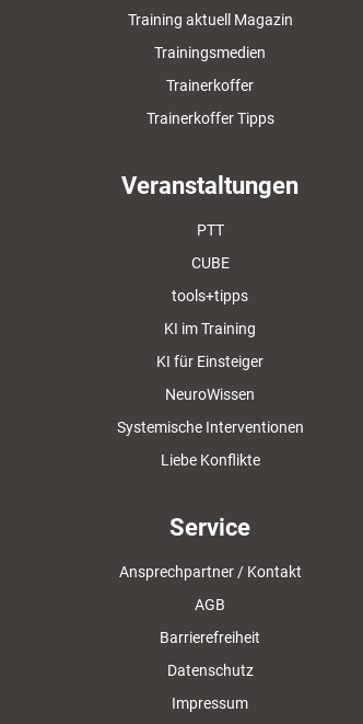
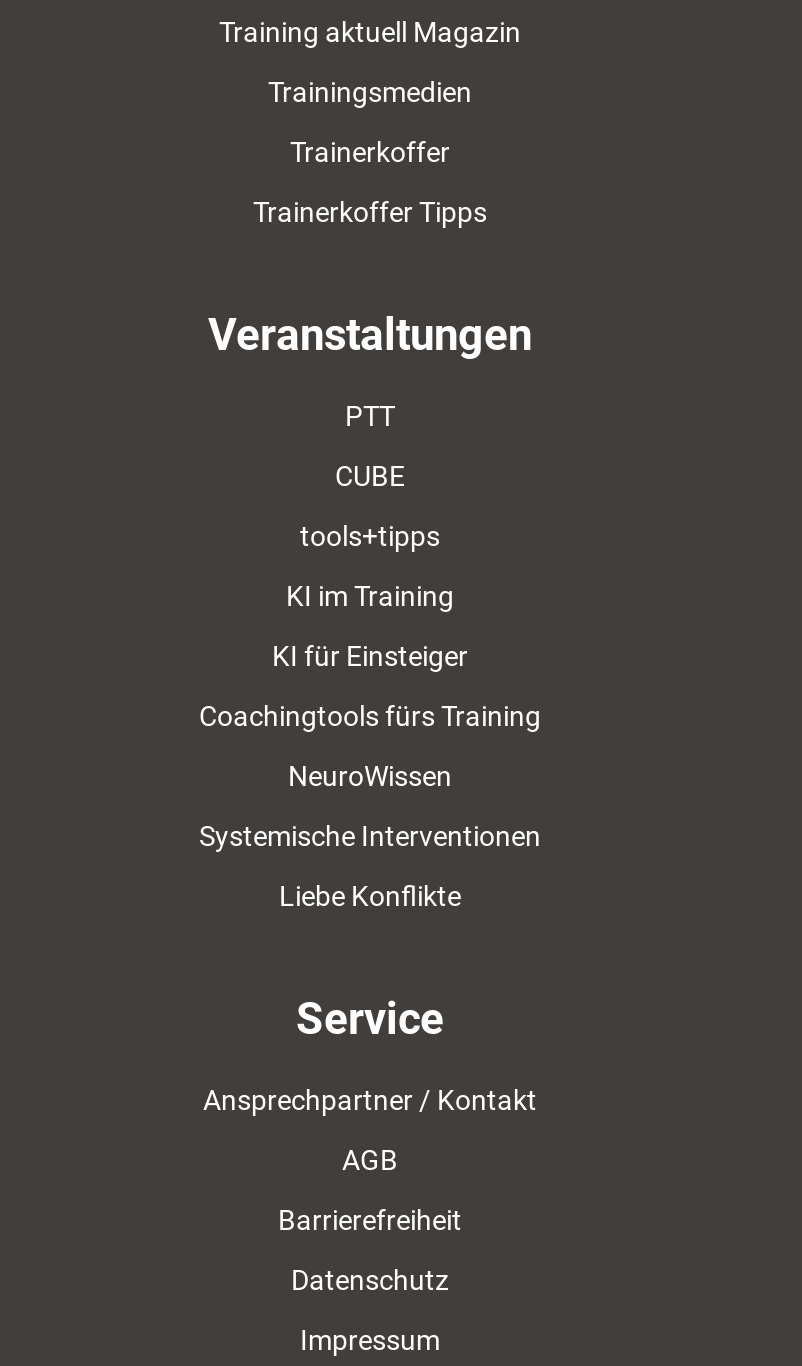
+ Coachingtools fürs Training
